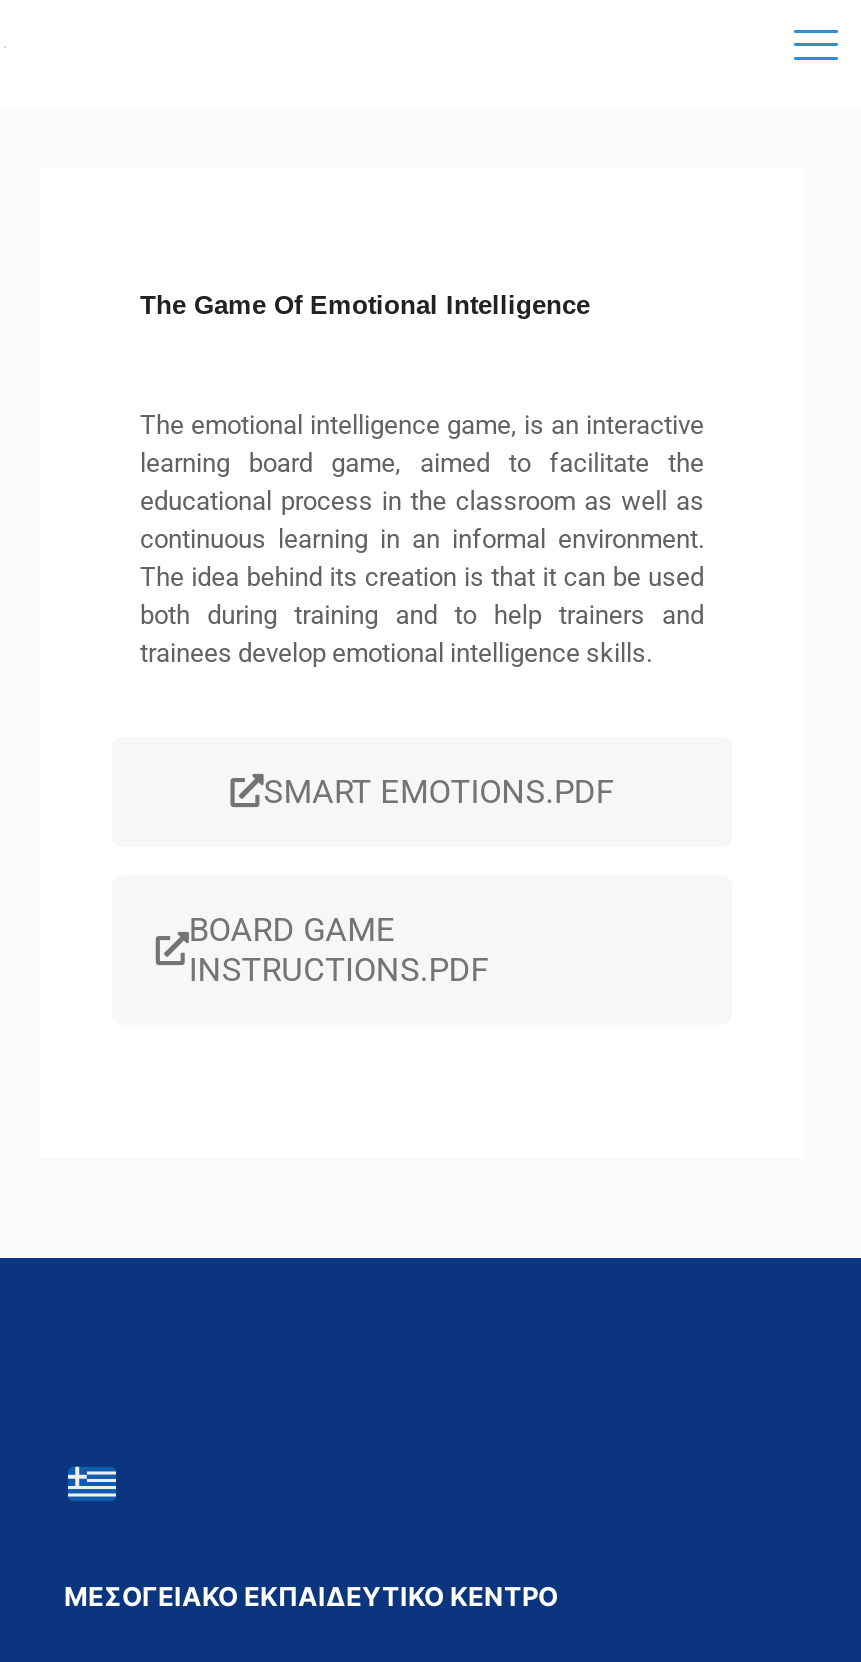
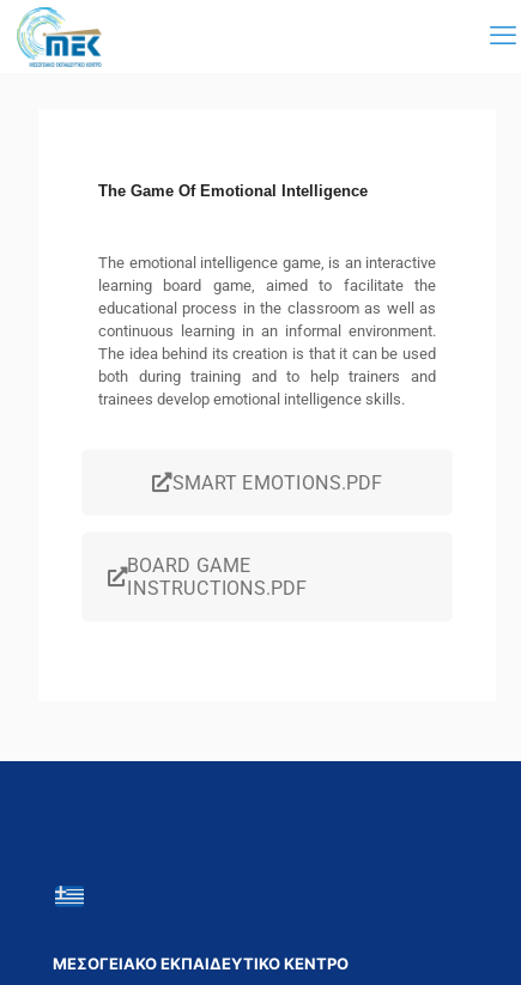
+ [image]
